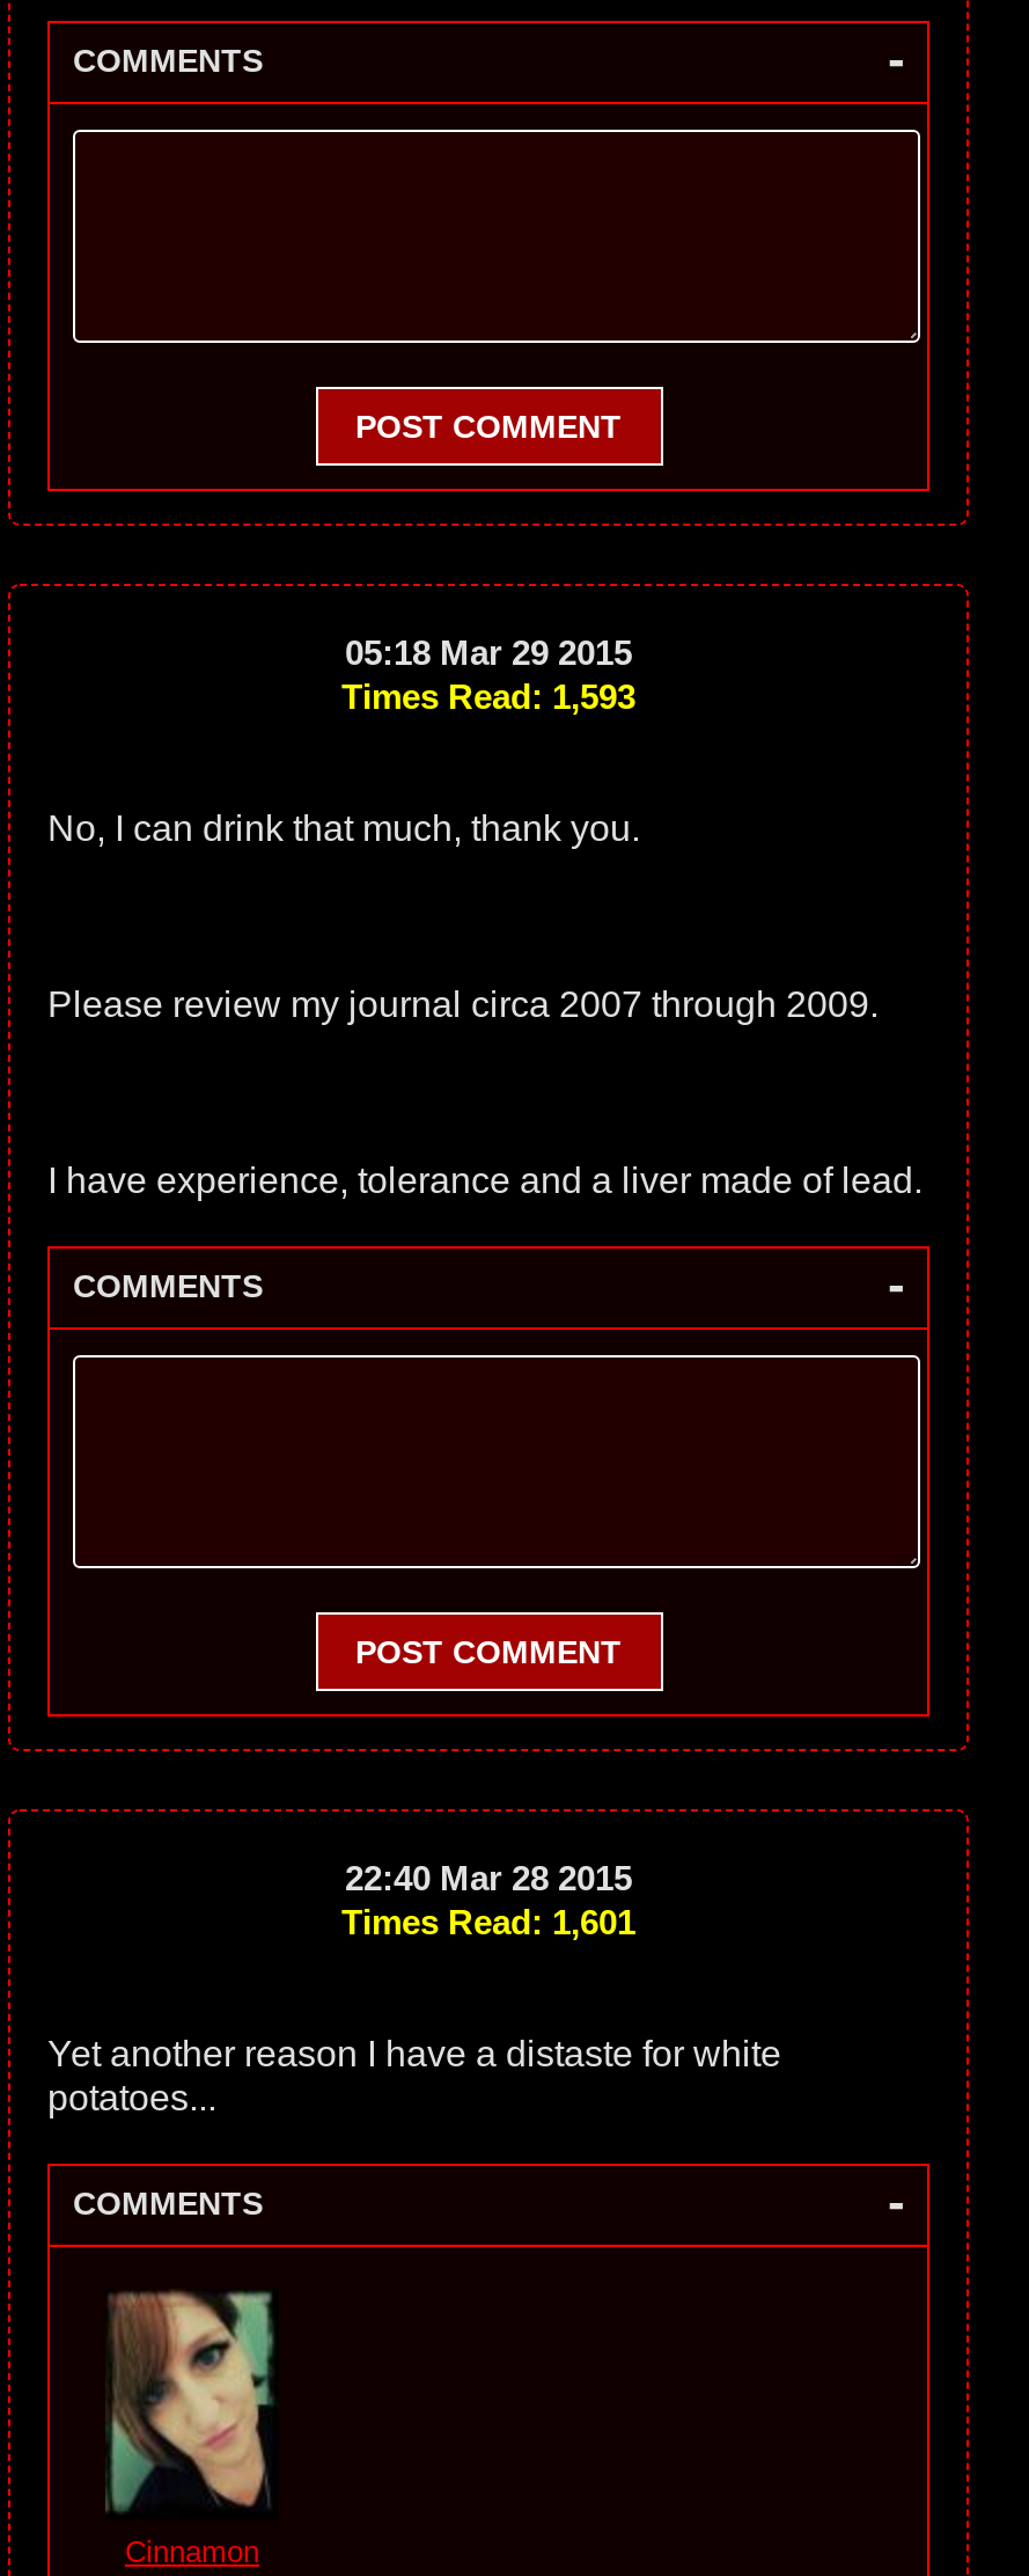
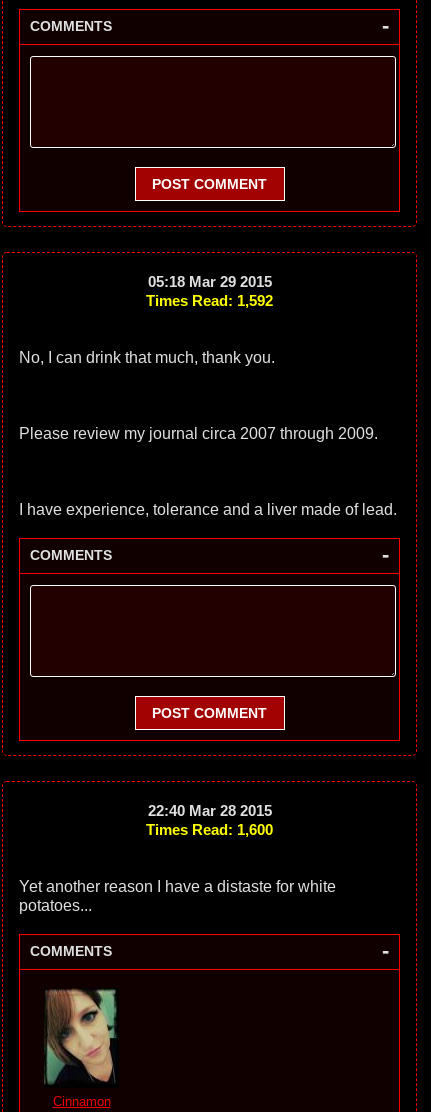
- Times Read: 1,593
+ Times Read: 1,592

- Times Read: 1,601
+ Times Read: 1,600
